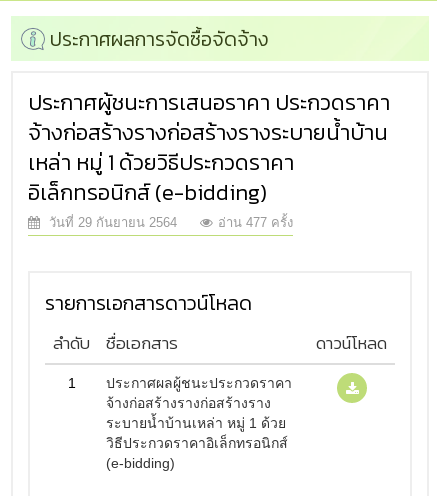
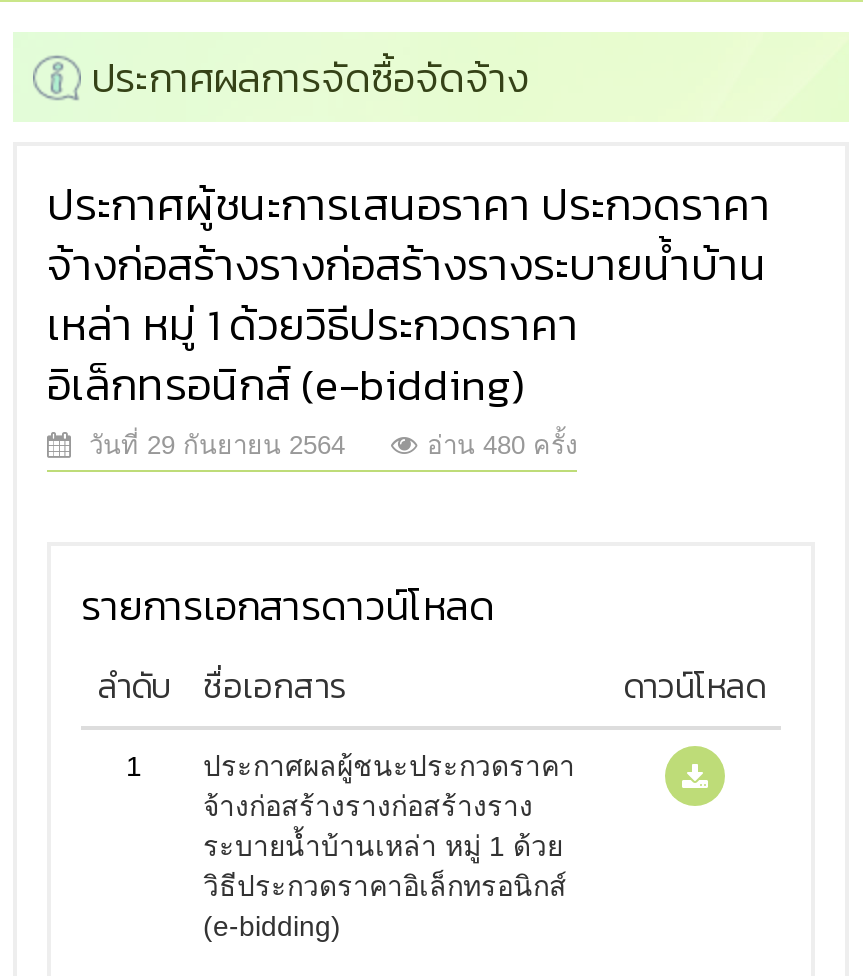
- อ่าน 477 ครั้ง
+ อ่าน 480 ครั้ง
